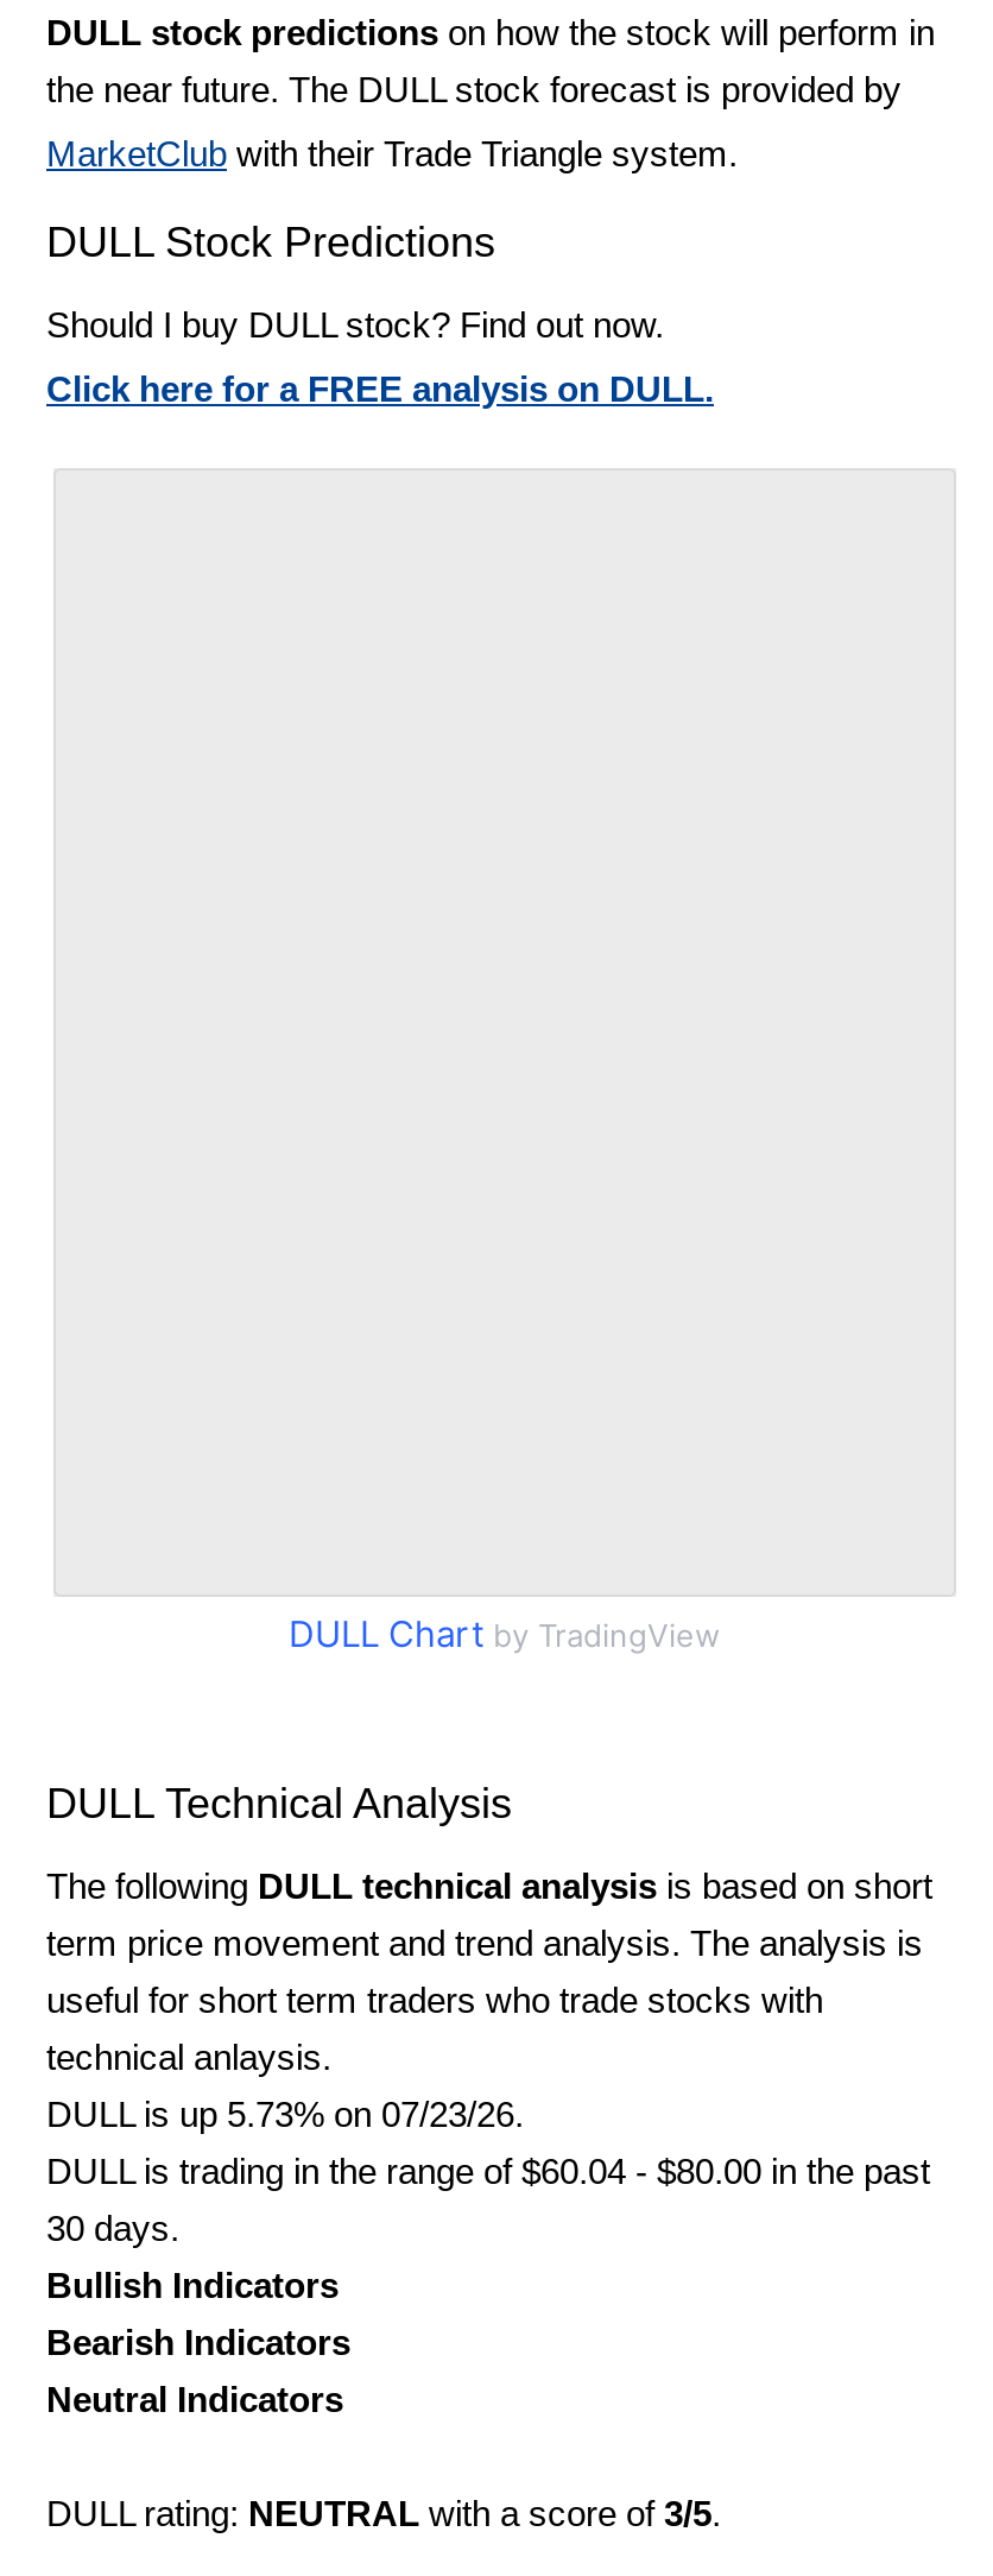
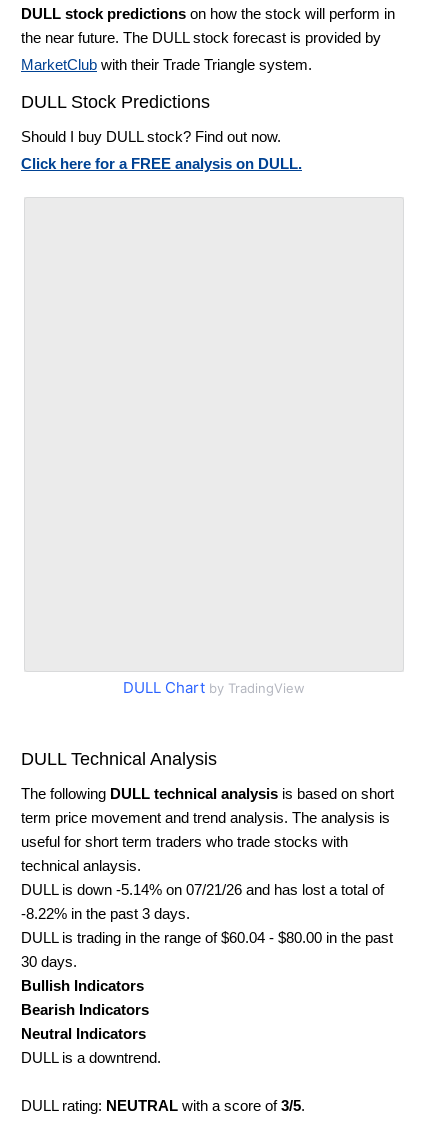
- DULL is up 5.73% on 07/23/26.
+ DULL is down -5.14% on 07/21/26 and has lost a total of
+ -8.22% in the past 3 days.

+ DULL is a downtrend.
